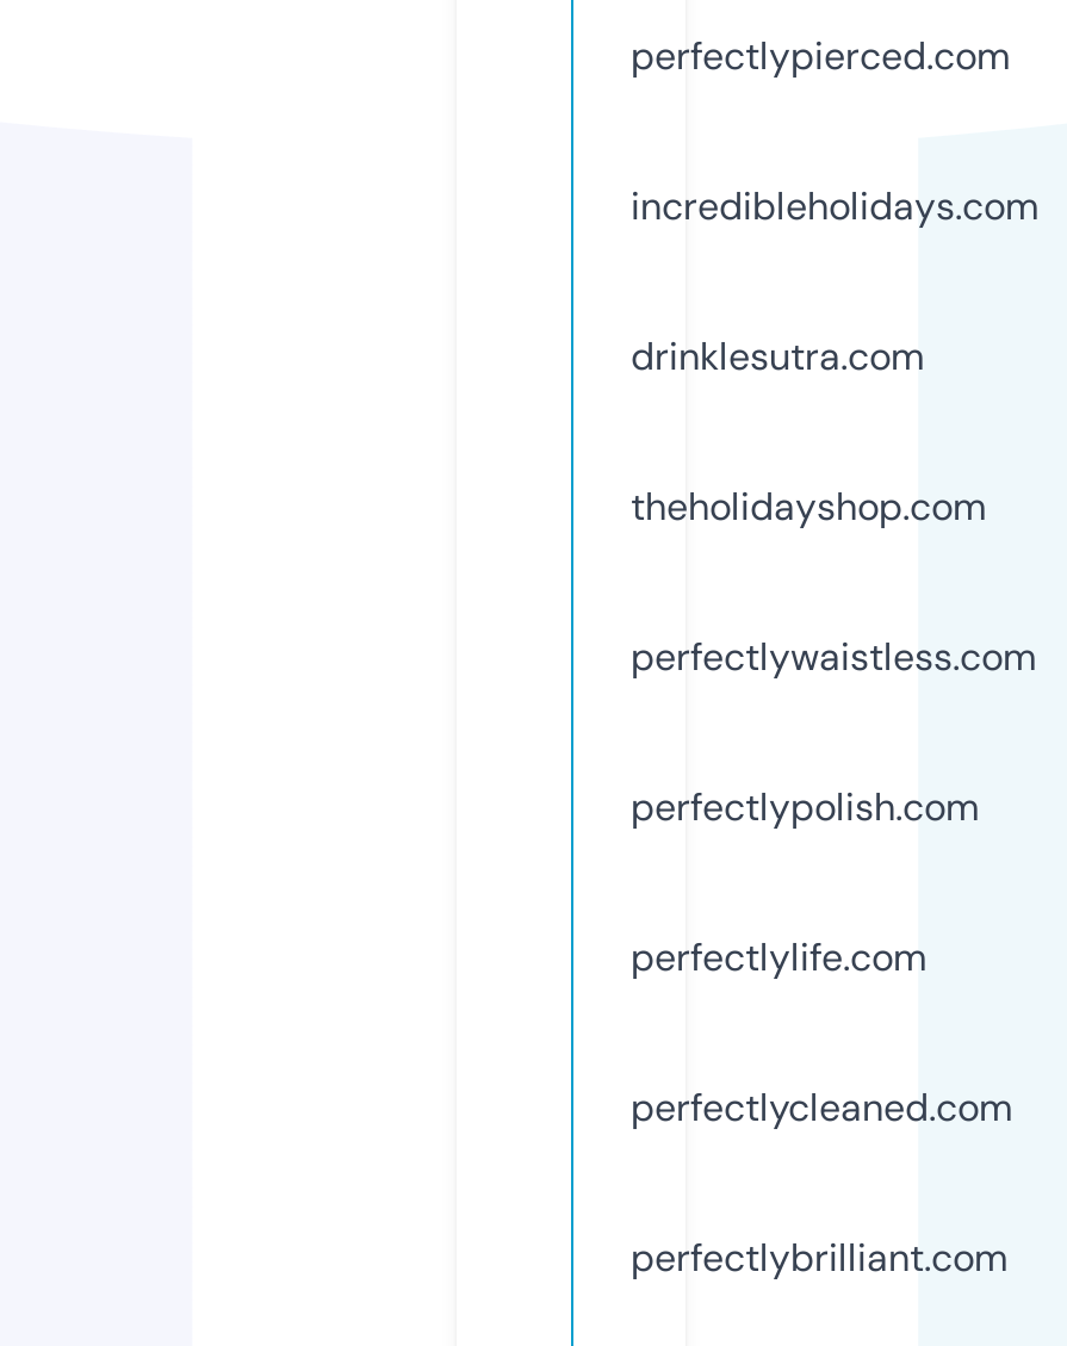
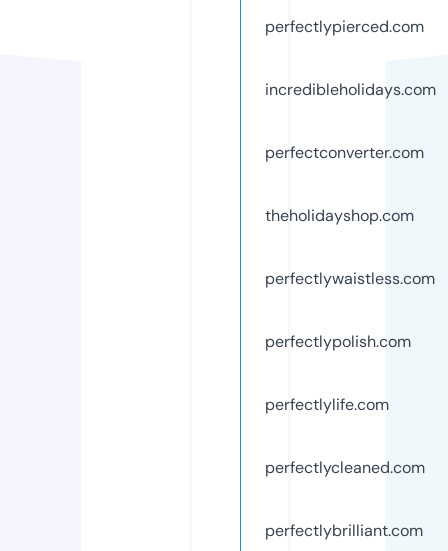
- drinklesutra.com
+ perfectconverter.com
